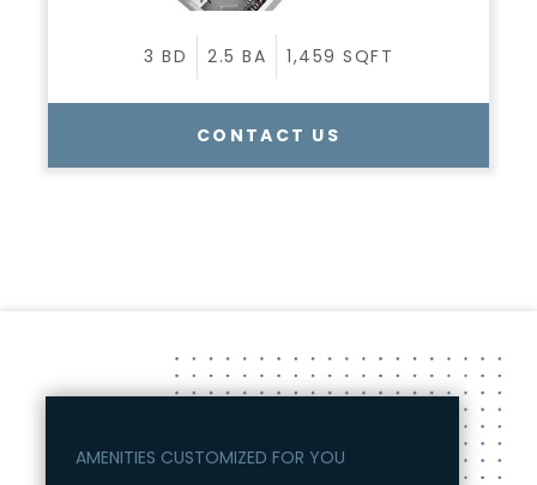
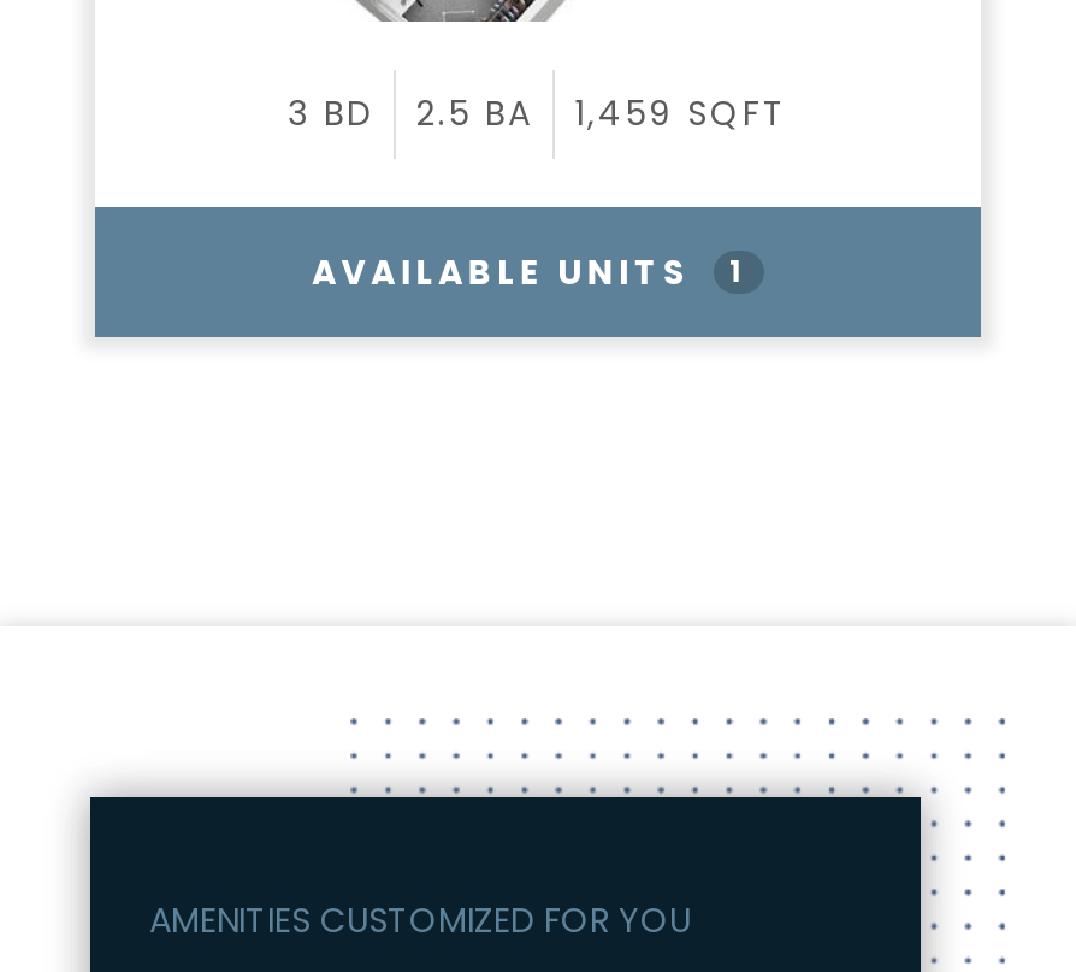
- CONTACT US
+ AVAILABLE UNITS
+ 1
